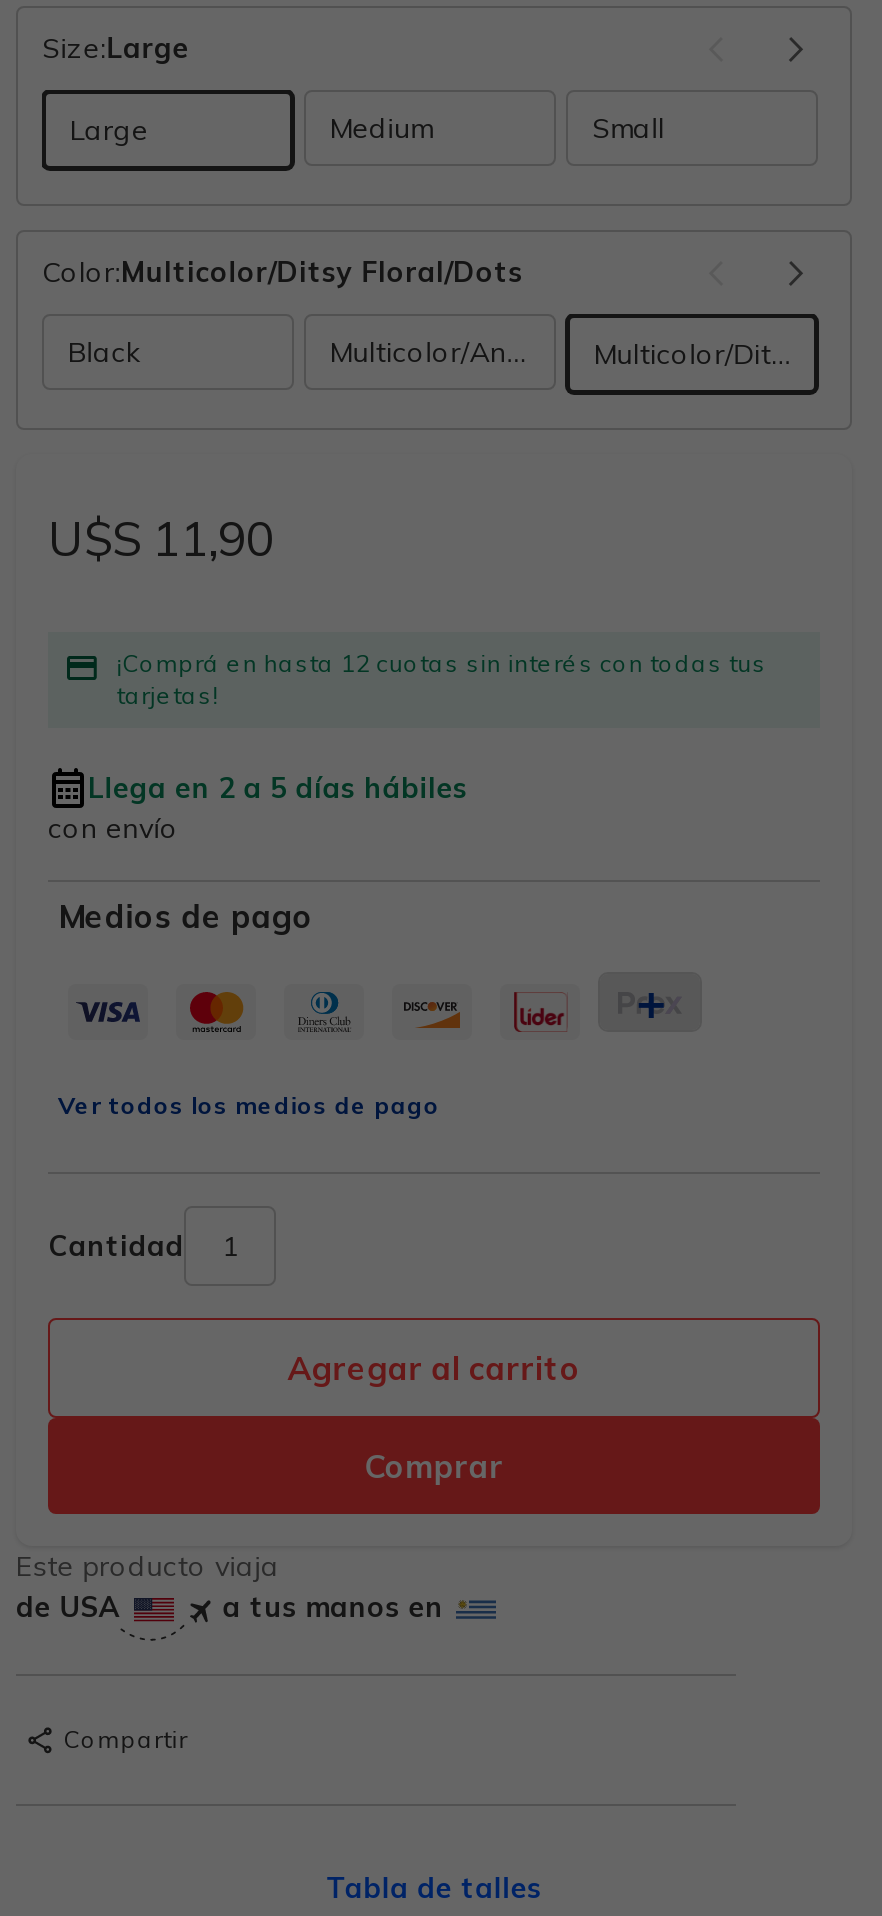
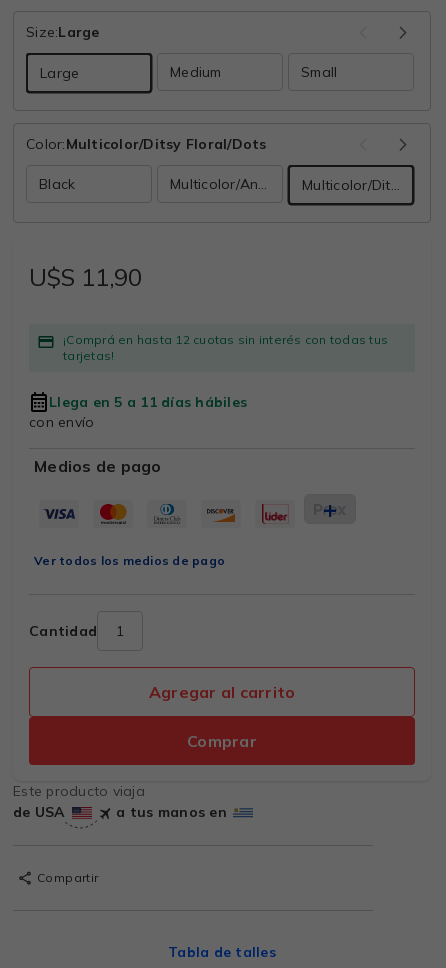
- Llega en 2 a 5 días hábiles
+ Llega en 5 a 11 días hábiles
